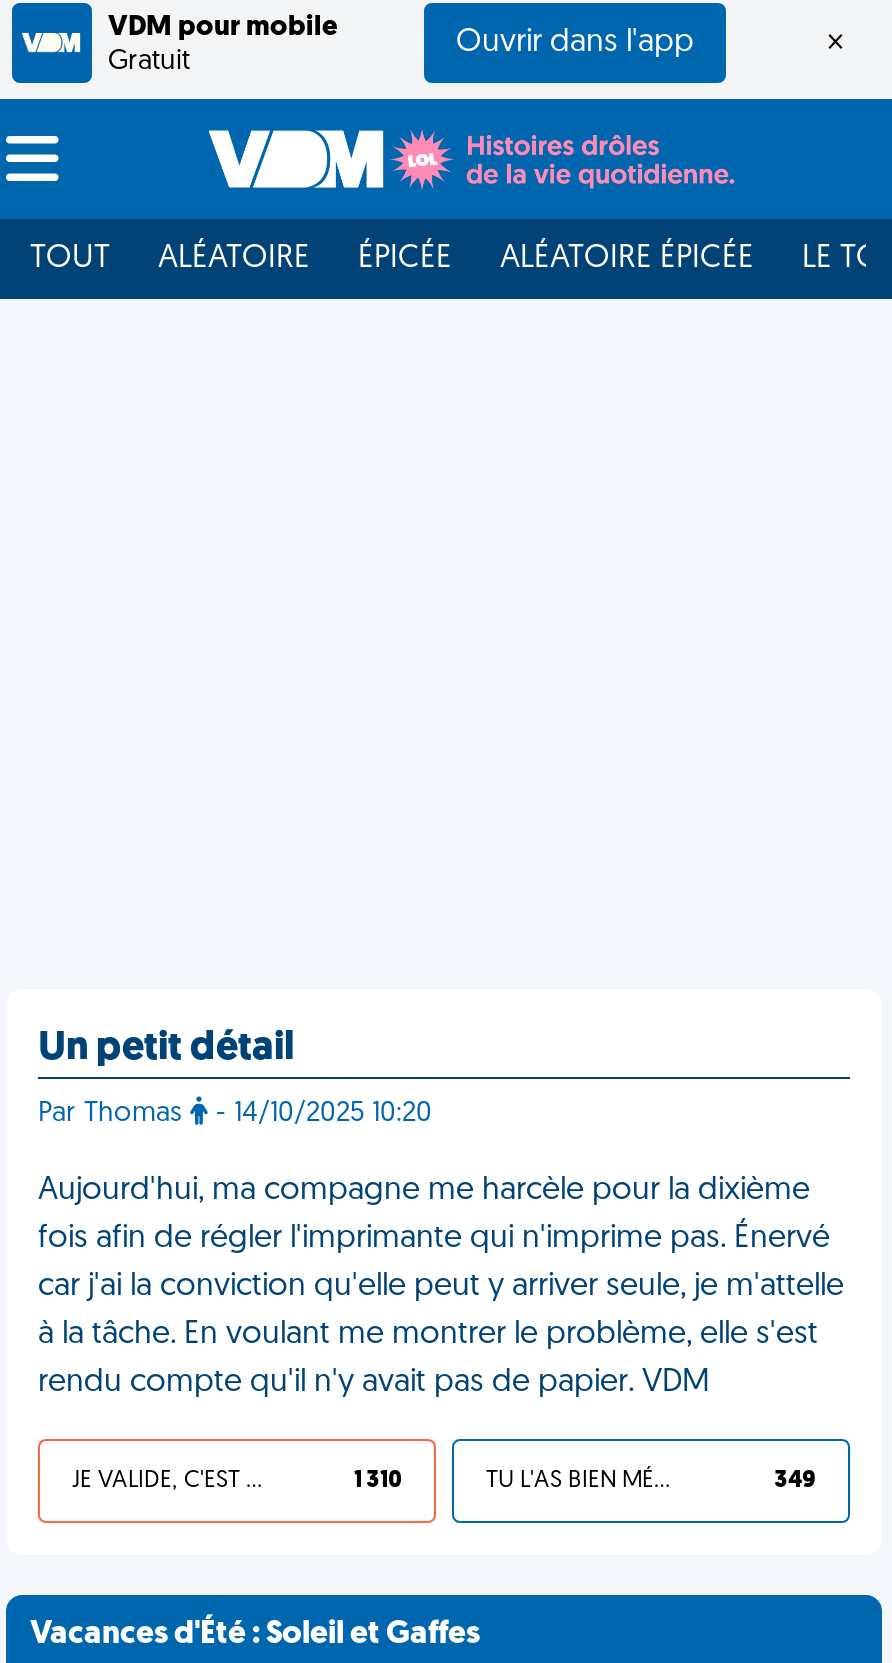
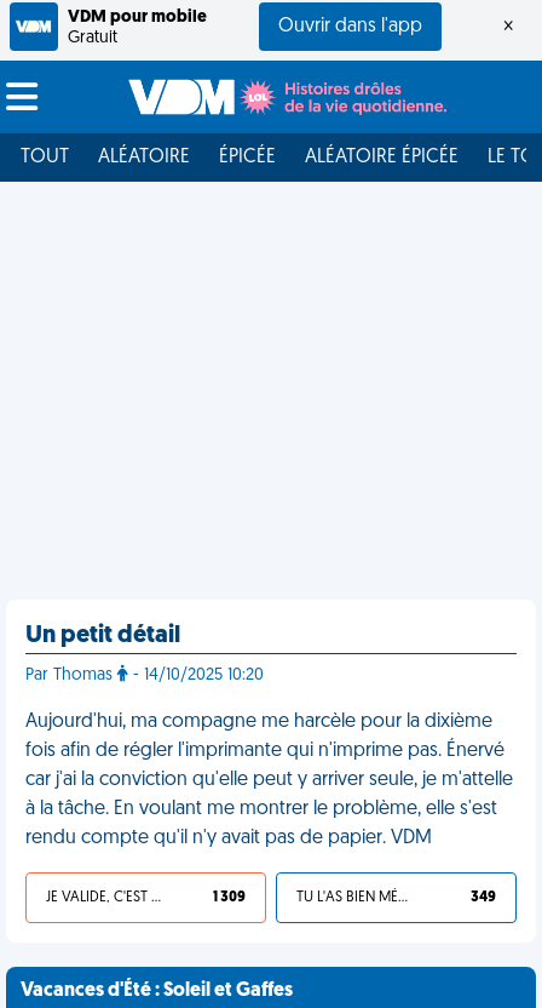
- 1 310
+ 1 309
